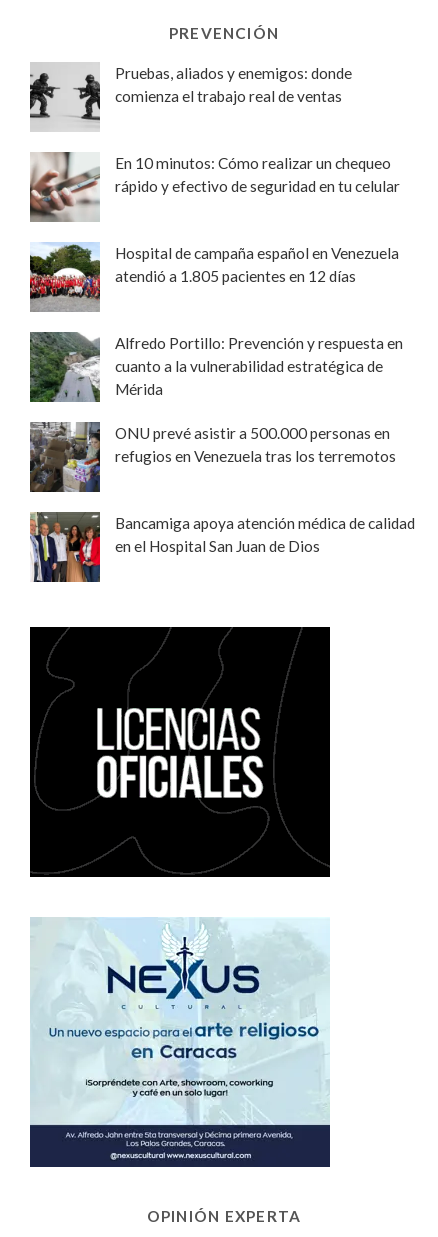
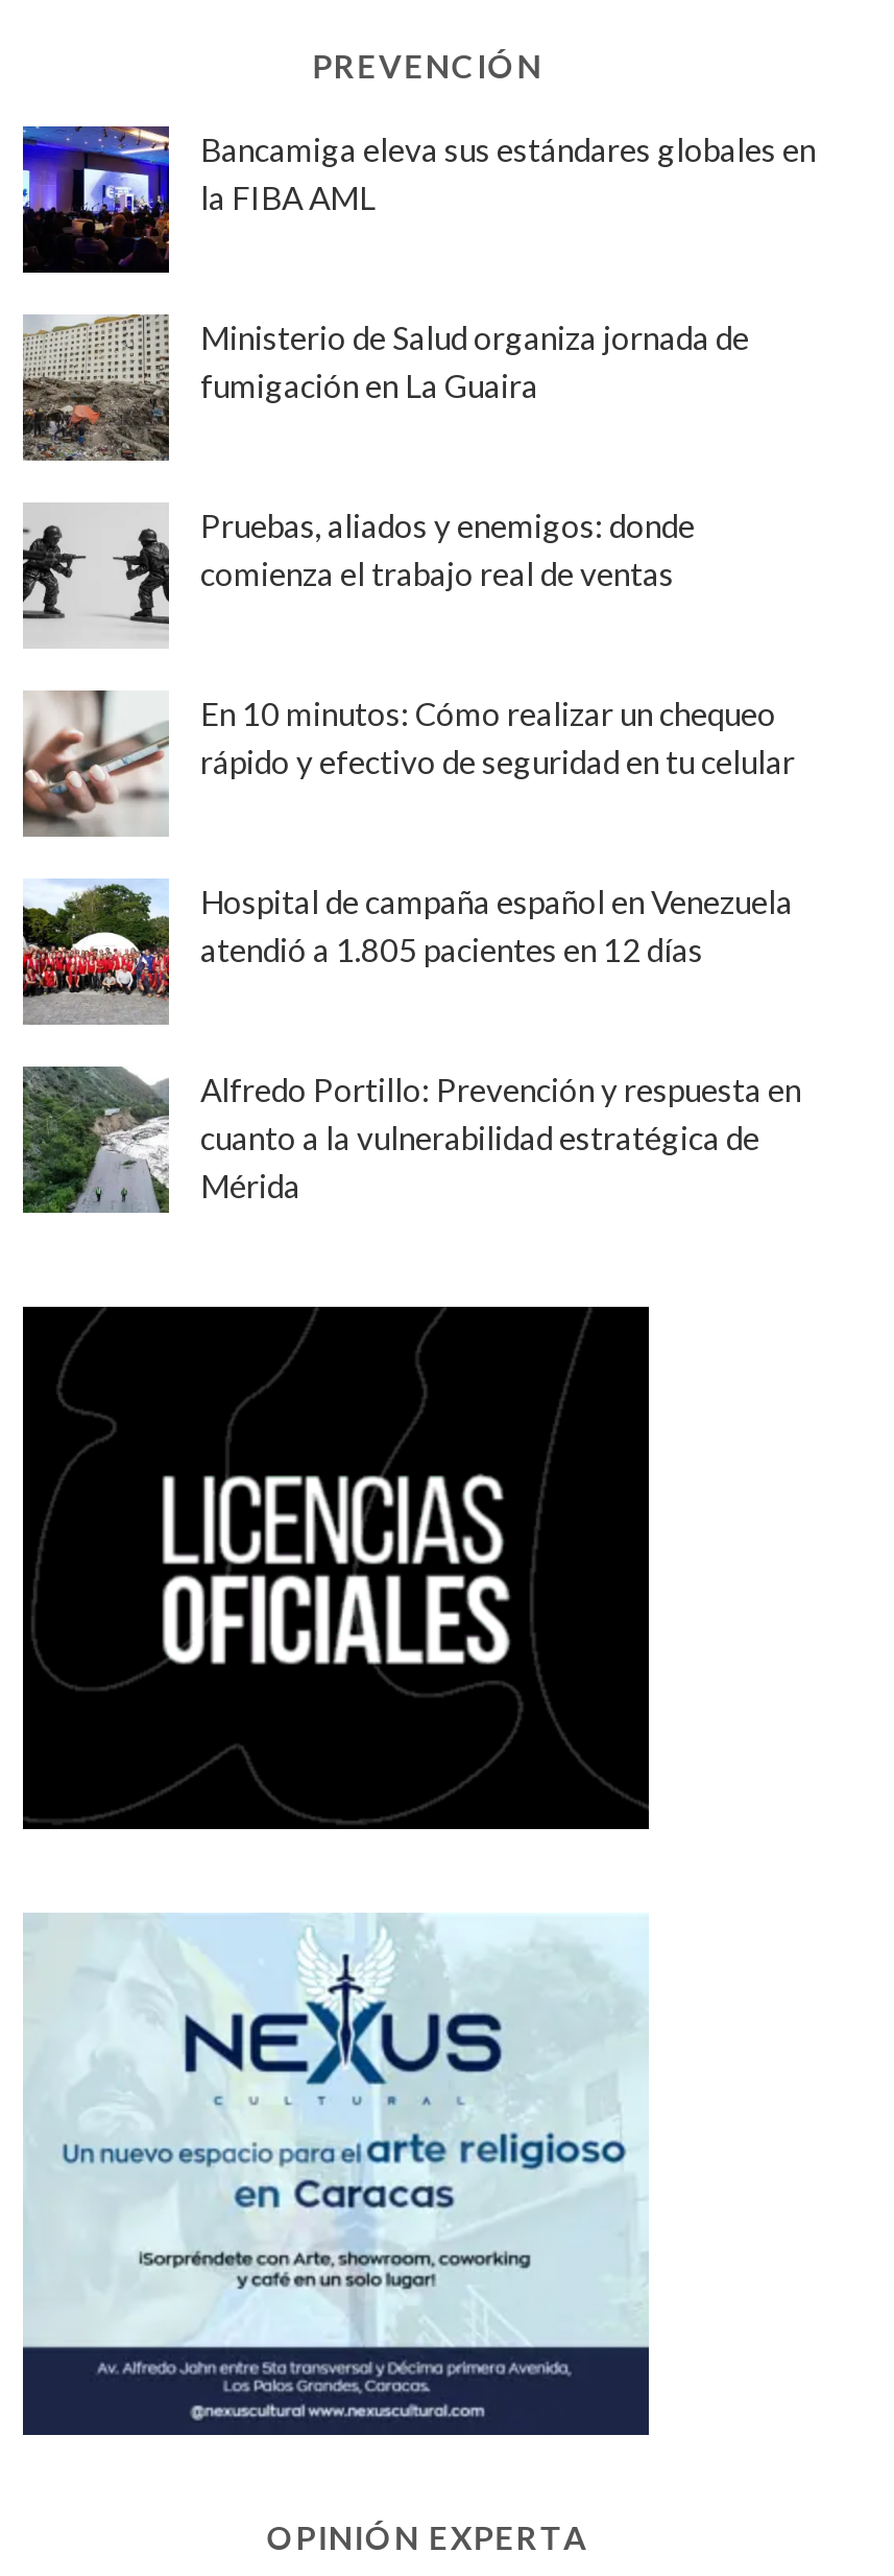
+ [image]
+ Bancamiga eleva sus estándares globales en
+ la FIBA AML

+ [image]
+ Ministerio de Salud organiza jornada de
+ fumigación en La Guaira

moved down: [image] | Pruebas, aliados y enemigos: donde | comienza el trabajo real de ventas | ... | cuanto a la vulnerabilidad estratégica de | Mérida

- [image]
- ONU prevé asistir a 500.000 personas en
- refugios en Venezuela tras los terremotos

- [image]
- Bancamiga apoya atención médica de calidad
- en el Hospital San Juan de Dios
